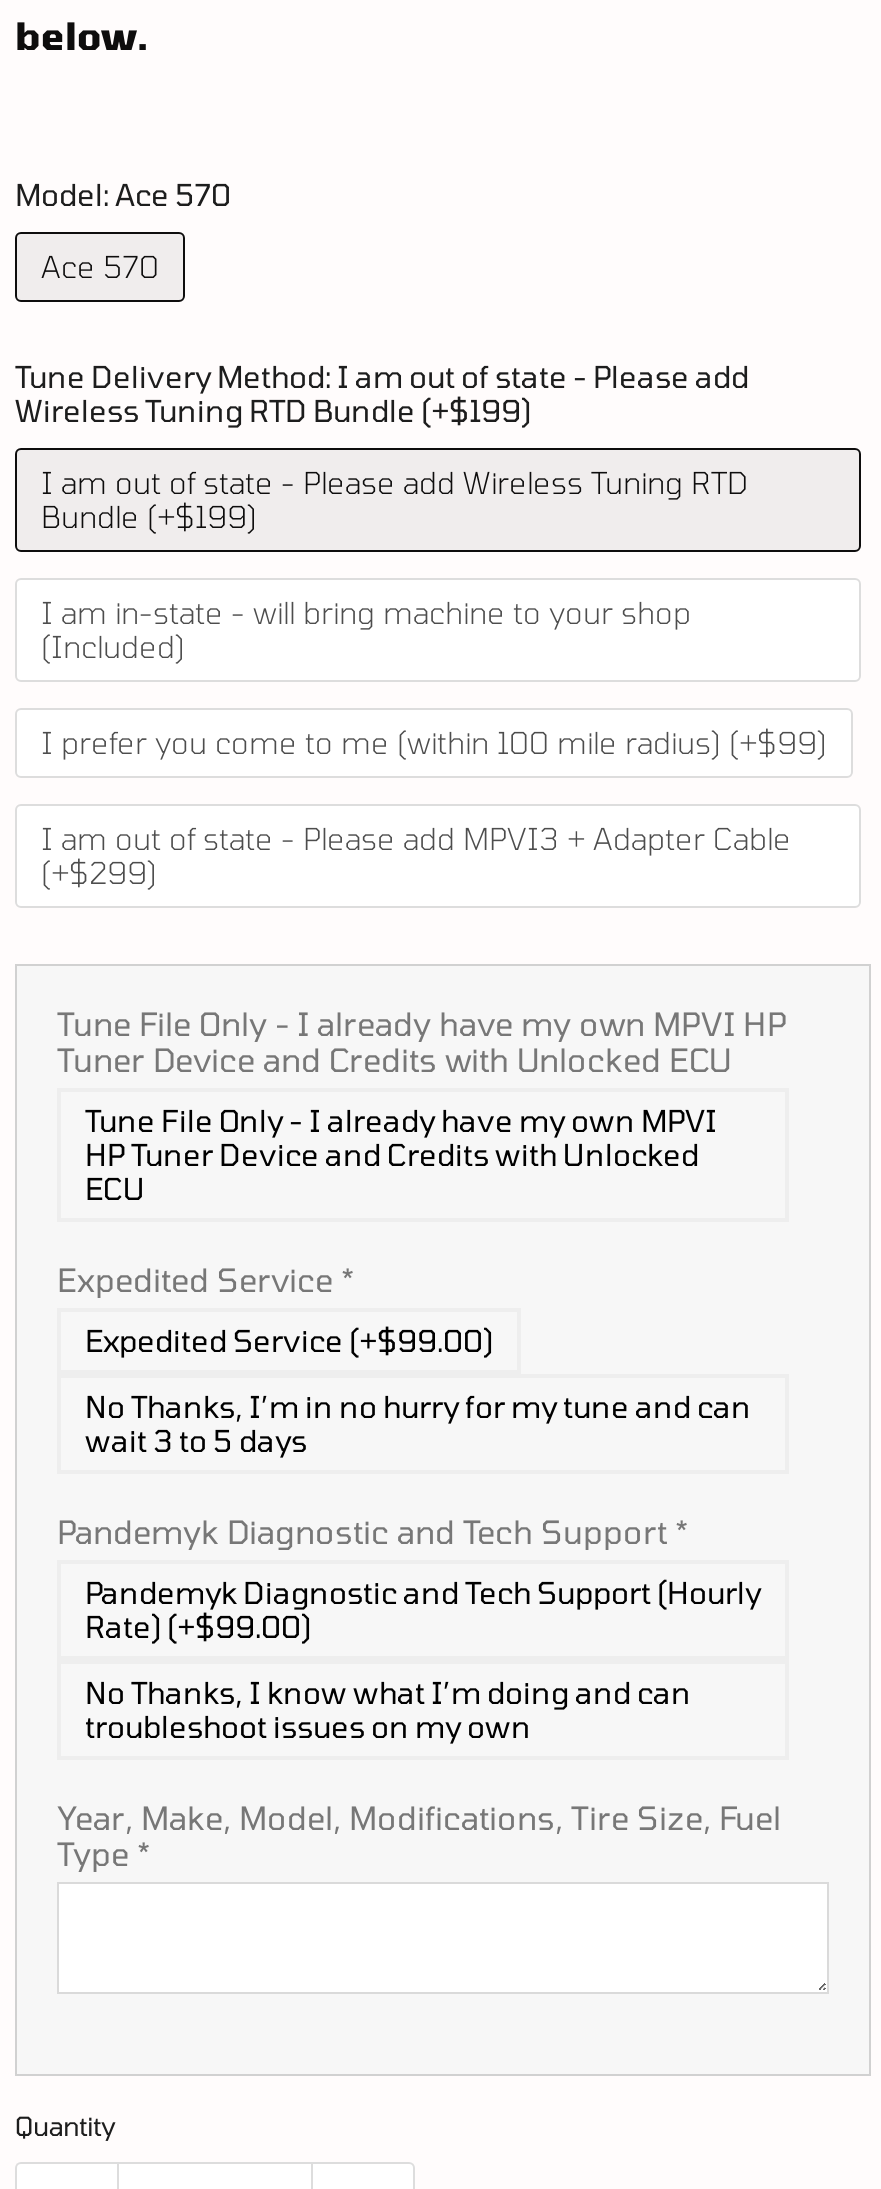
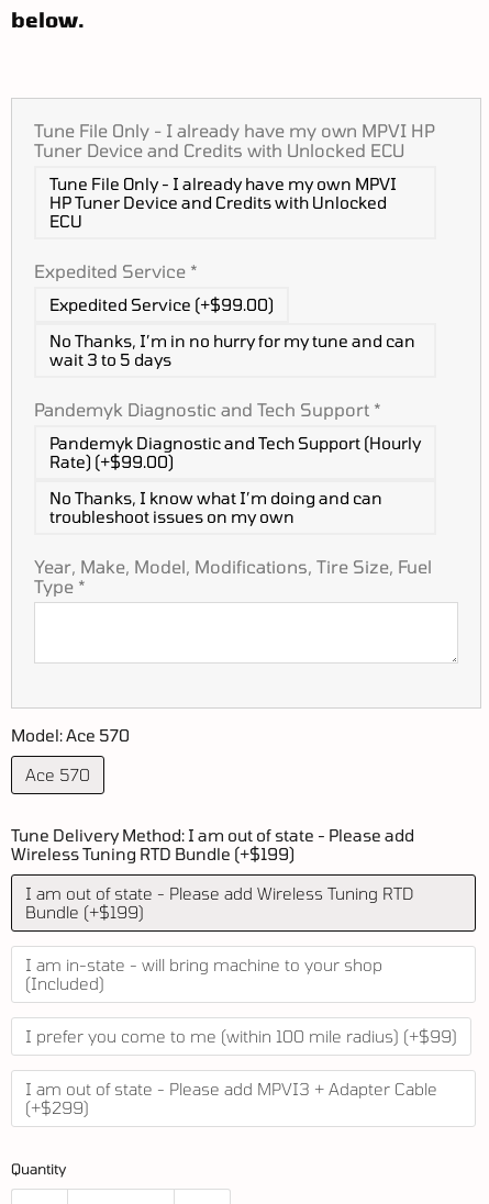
moved down: Model: Ace 570 | Ace 570 | Tune Delivery Method: I am out of state - Please add | ... | I am out of state - Please add MPVI3 + Adapter Cable | (+$299)

moved up: Tune File Only - I already have my own MPVI HP | Tuner Device and Credits with Unlocked ECU | Tune File Only - I already have my own MPVI | ... | Year‚ Make‚ Model‚ Modifications‚ Tire Size‚ Fuel | Type *
